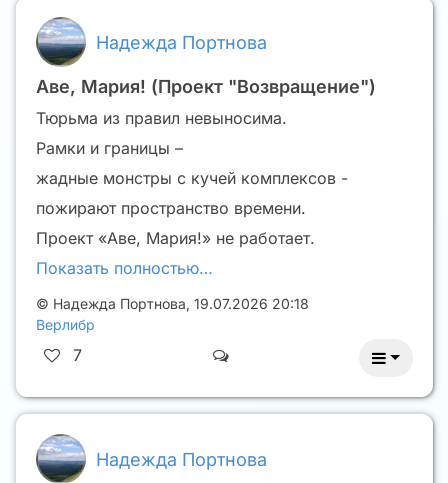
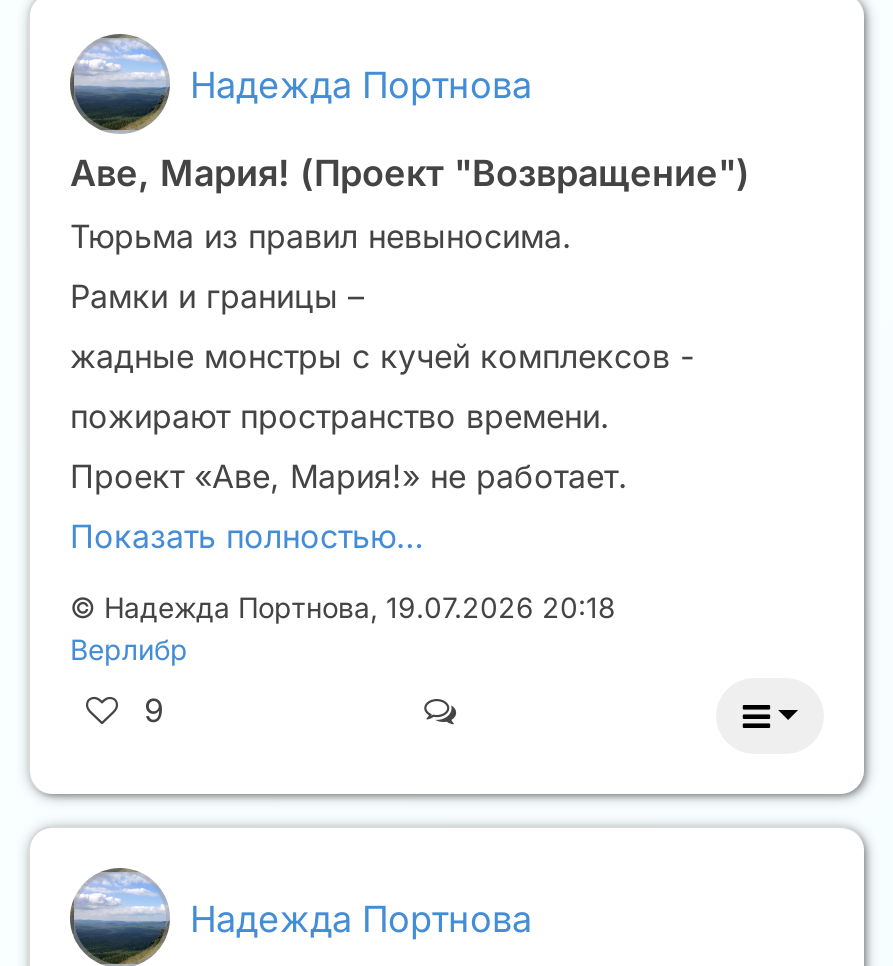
- 7
+ 9
